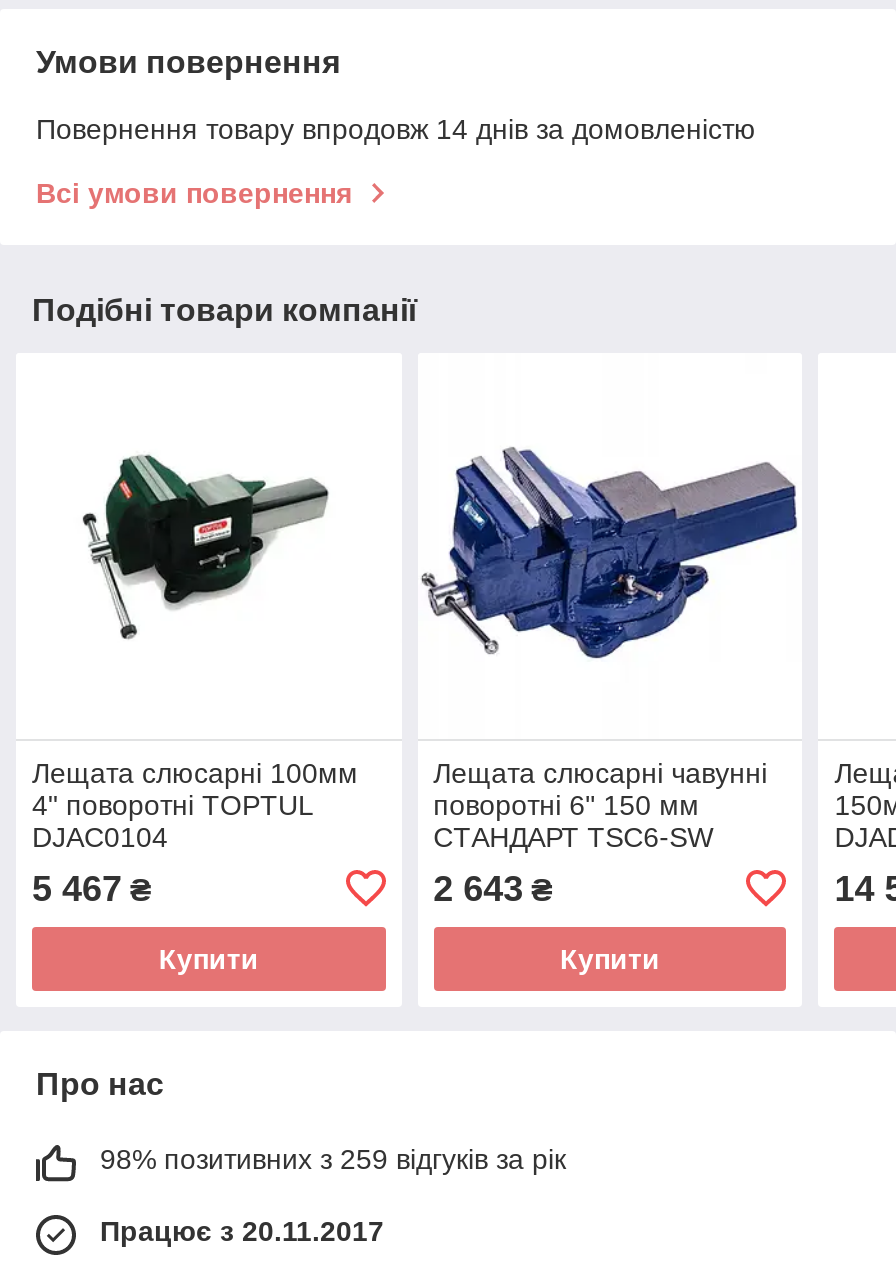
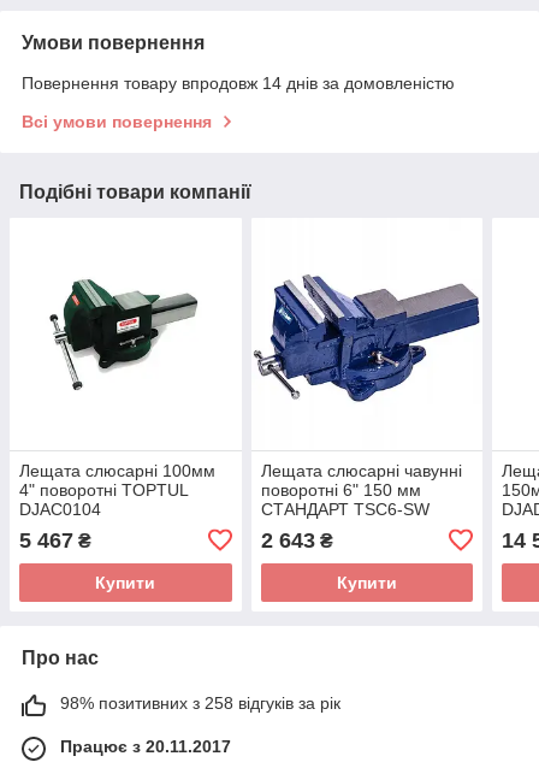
- 98% позитивних з 259 відгуків за рік
+ 98% позитивних з 258 відгуків за рік
